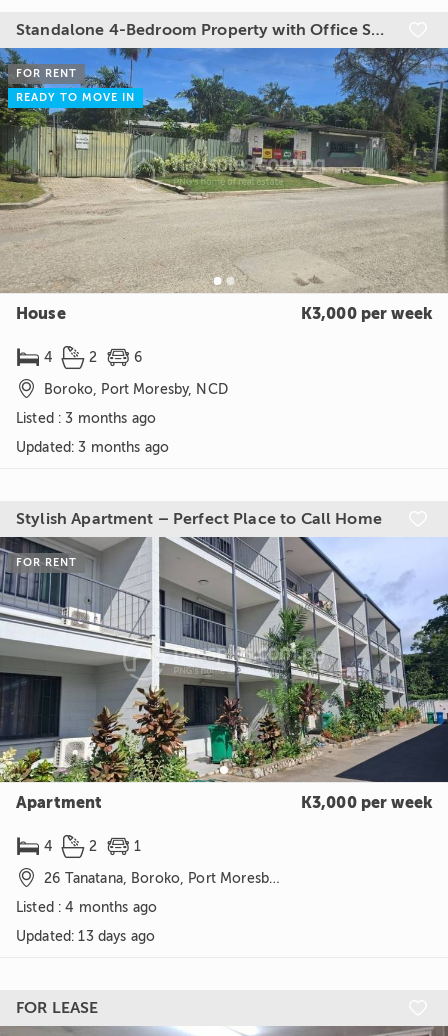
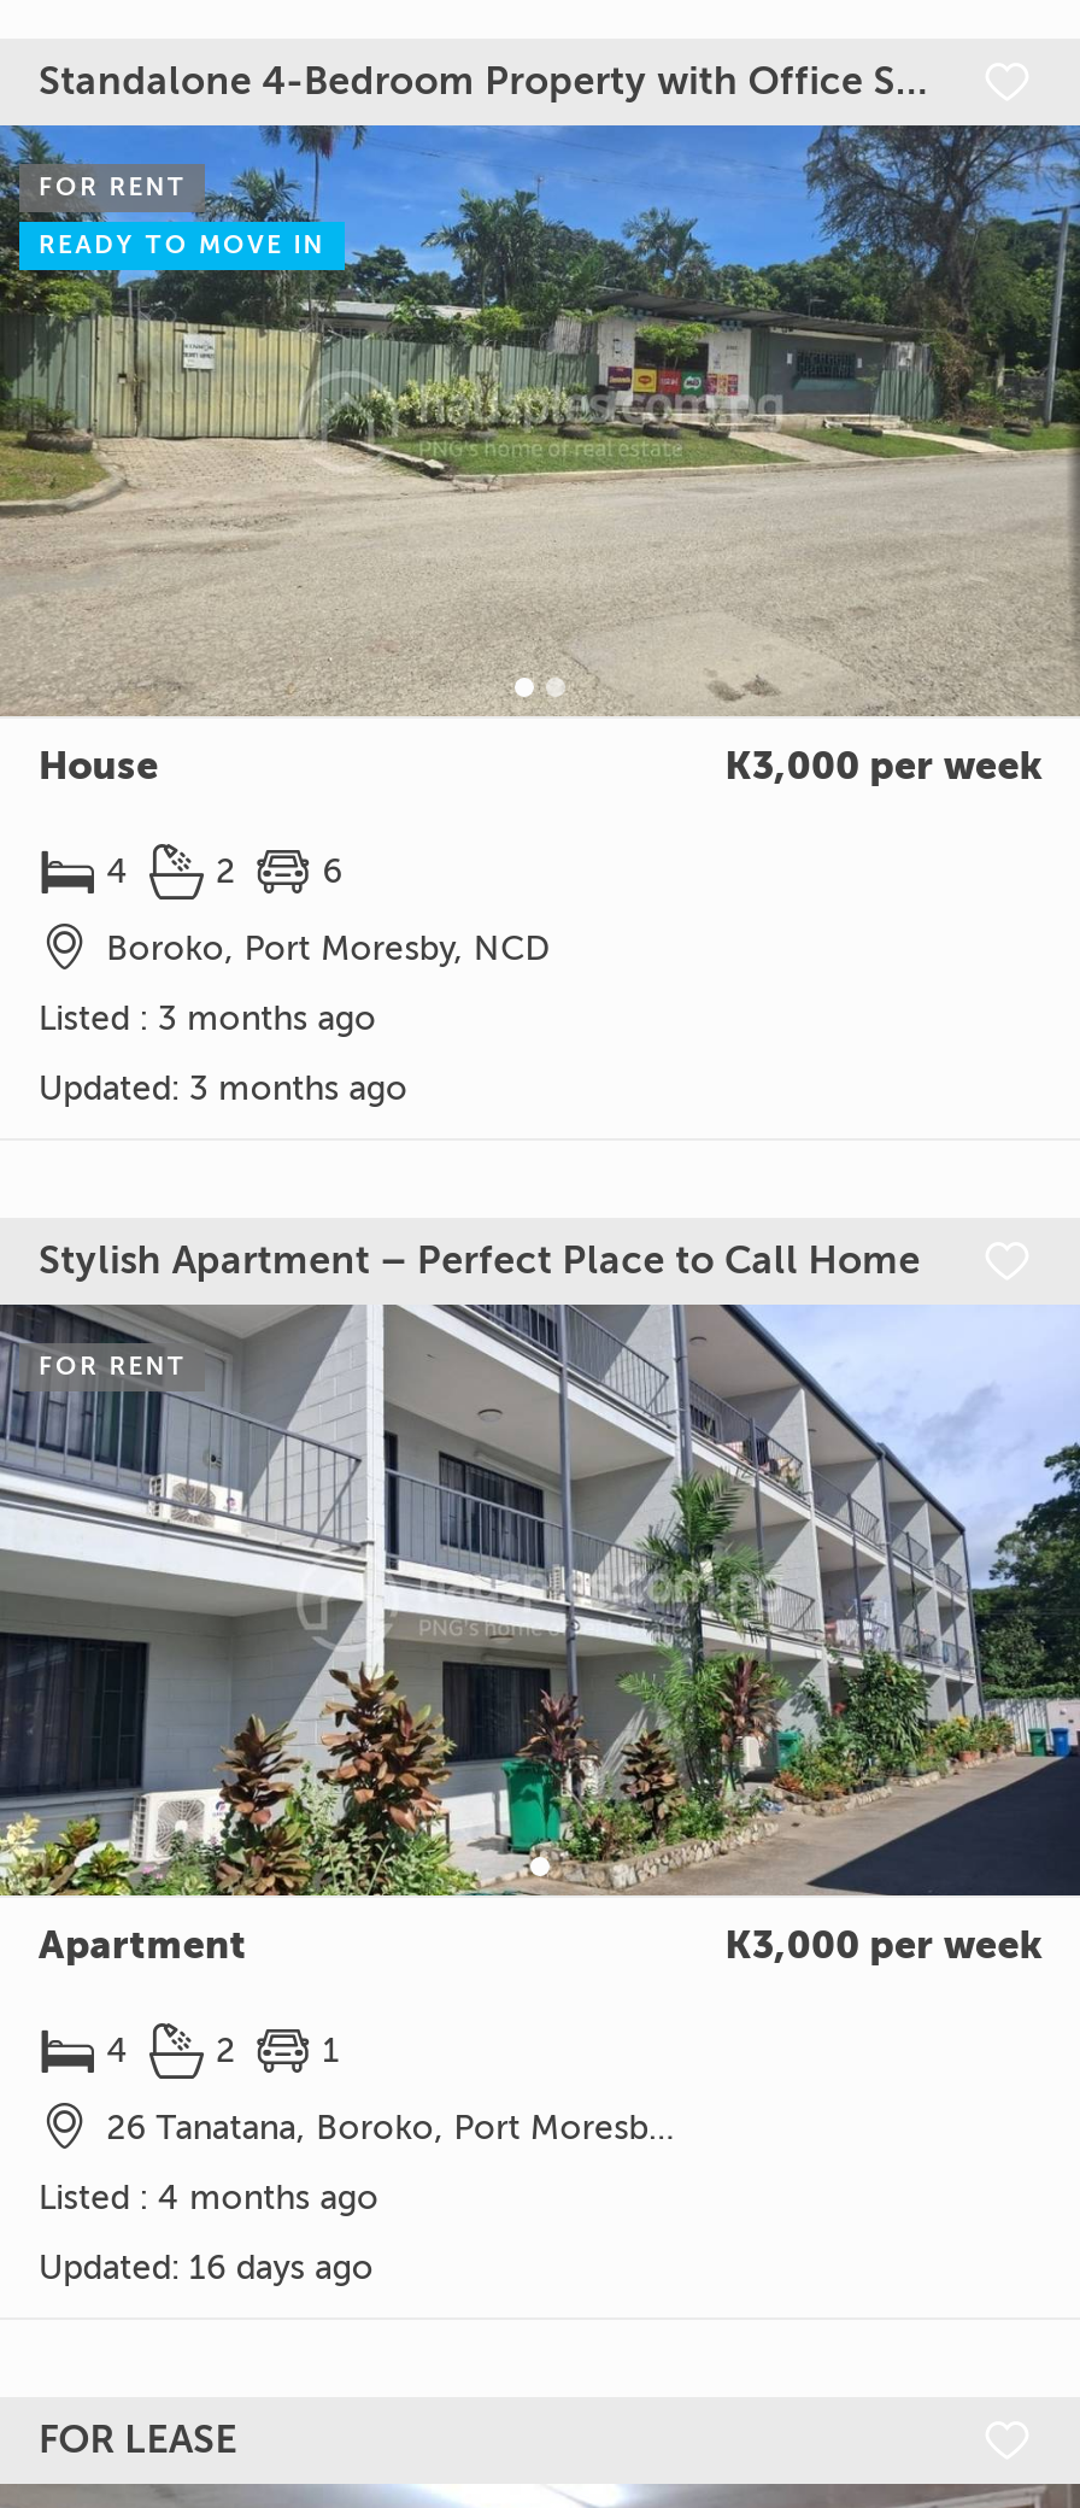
- Updated: 13 days ago
+ Updated: 16 days ago
